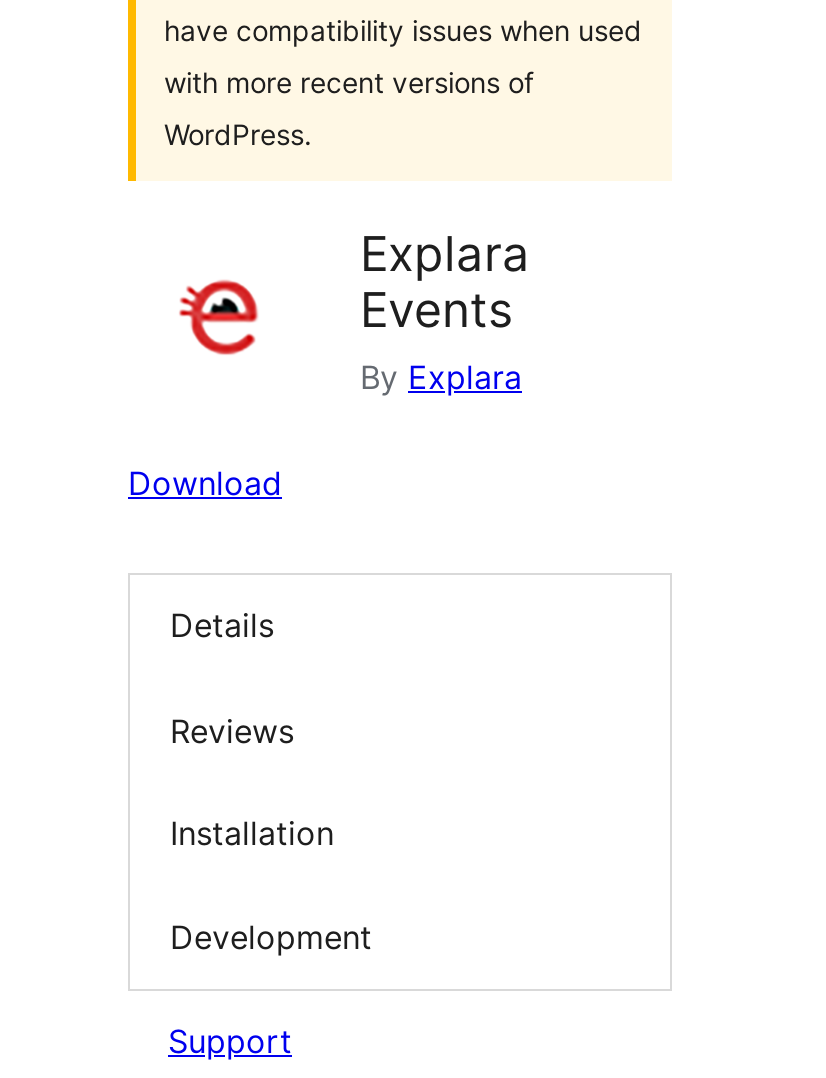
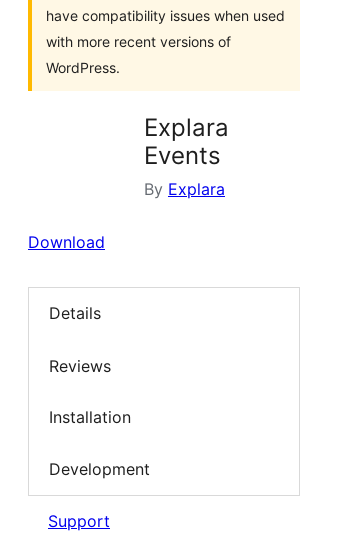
- [image]
